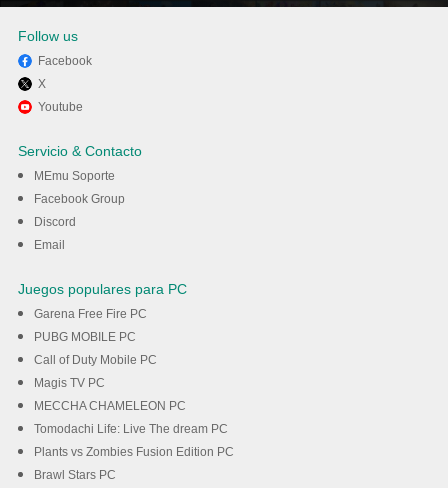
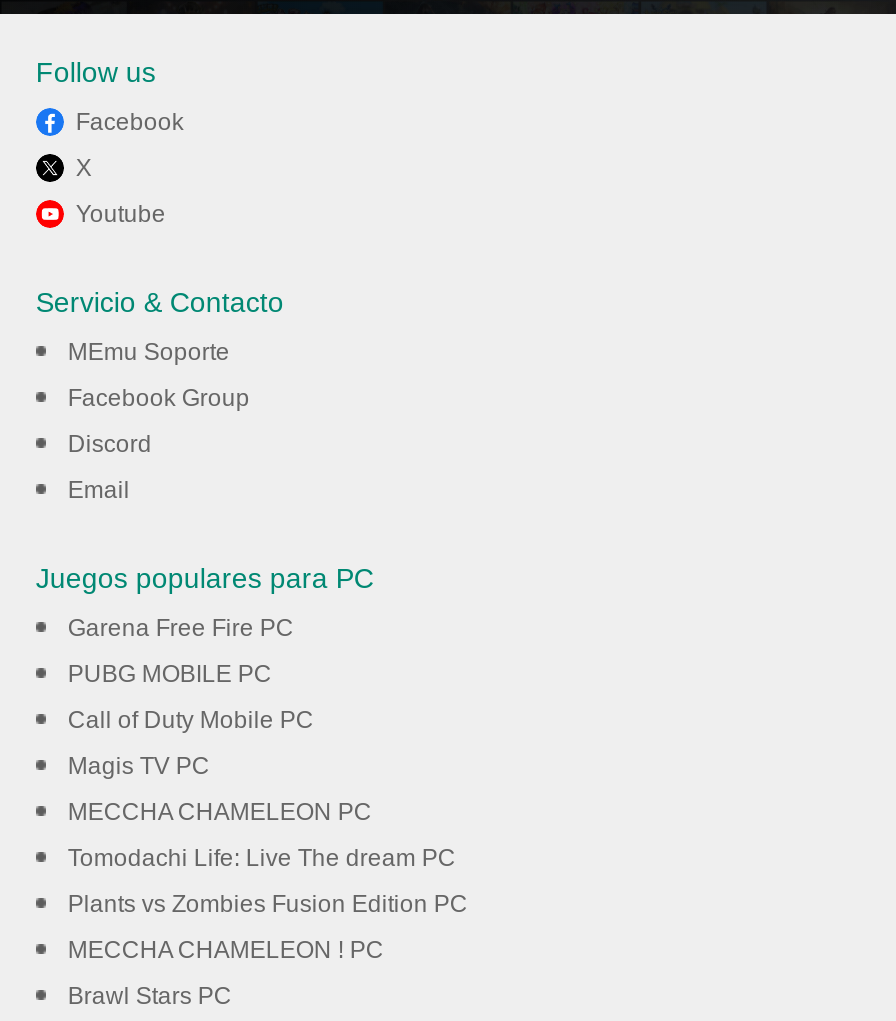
+ MECCHA CHAMELEON ! PC
